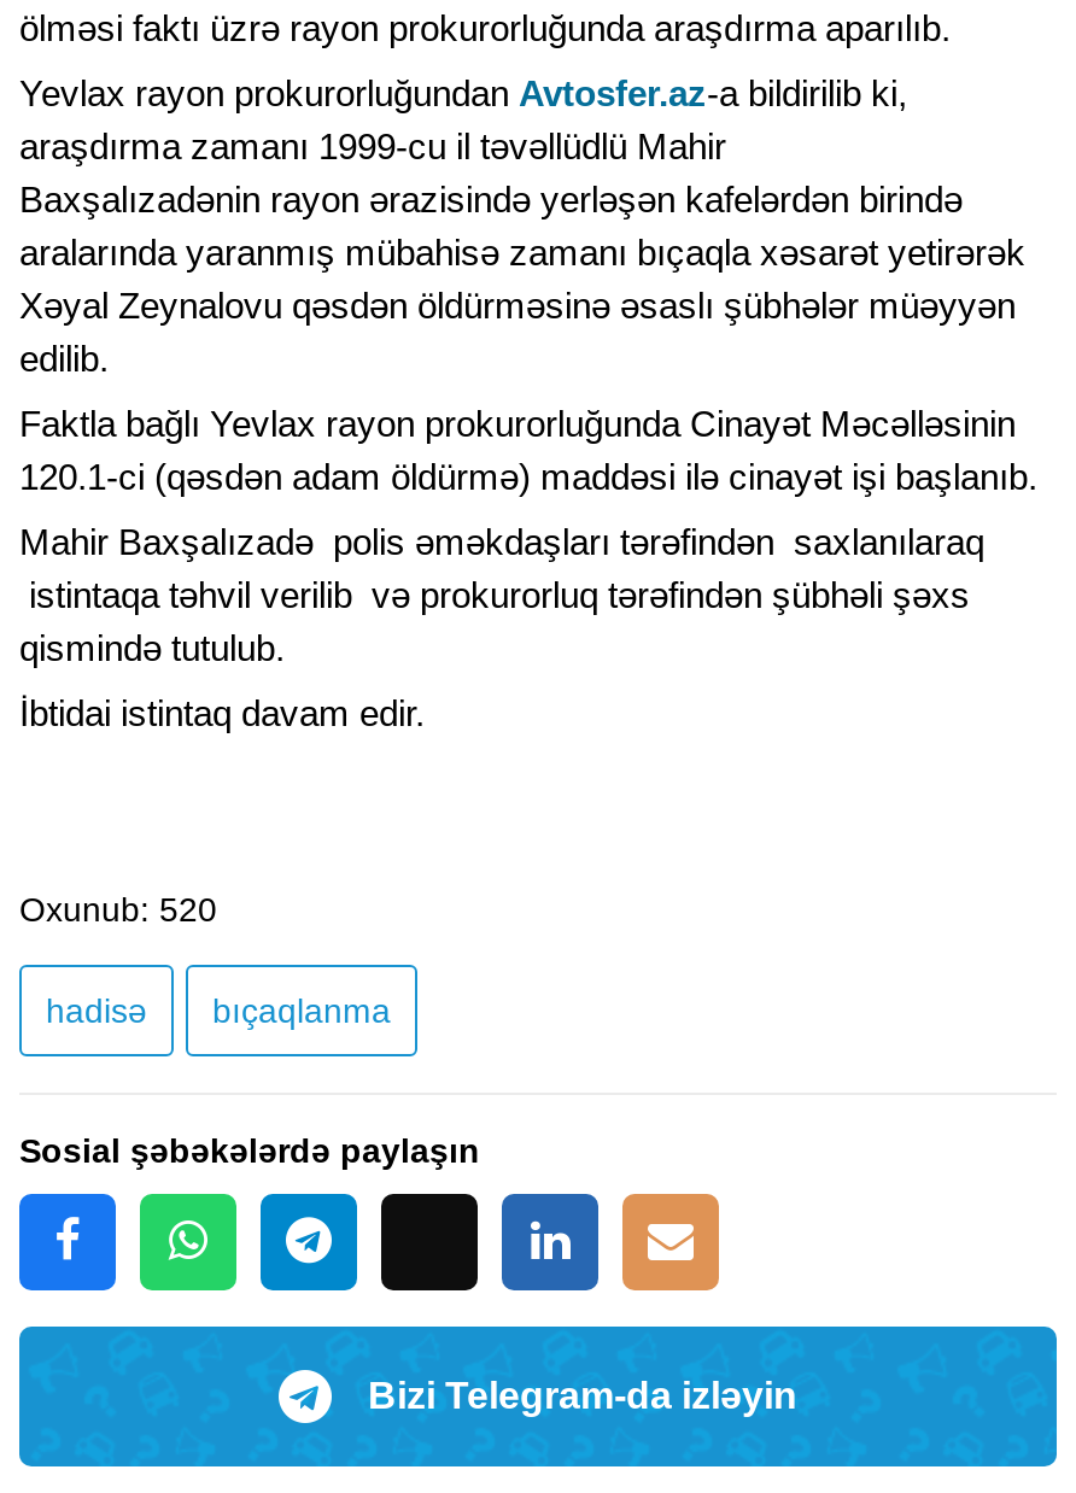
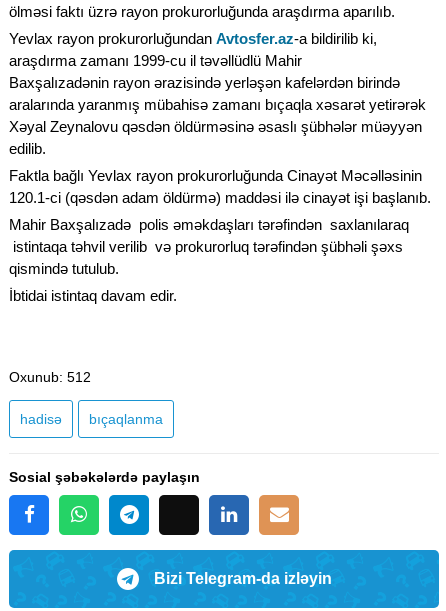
- Oxunub: 520
+ Oxunub: 512
